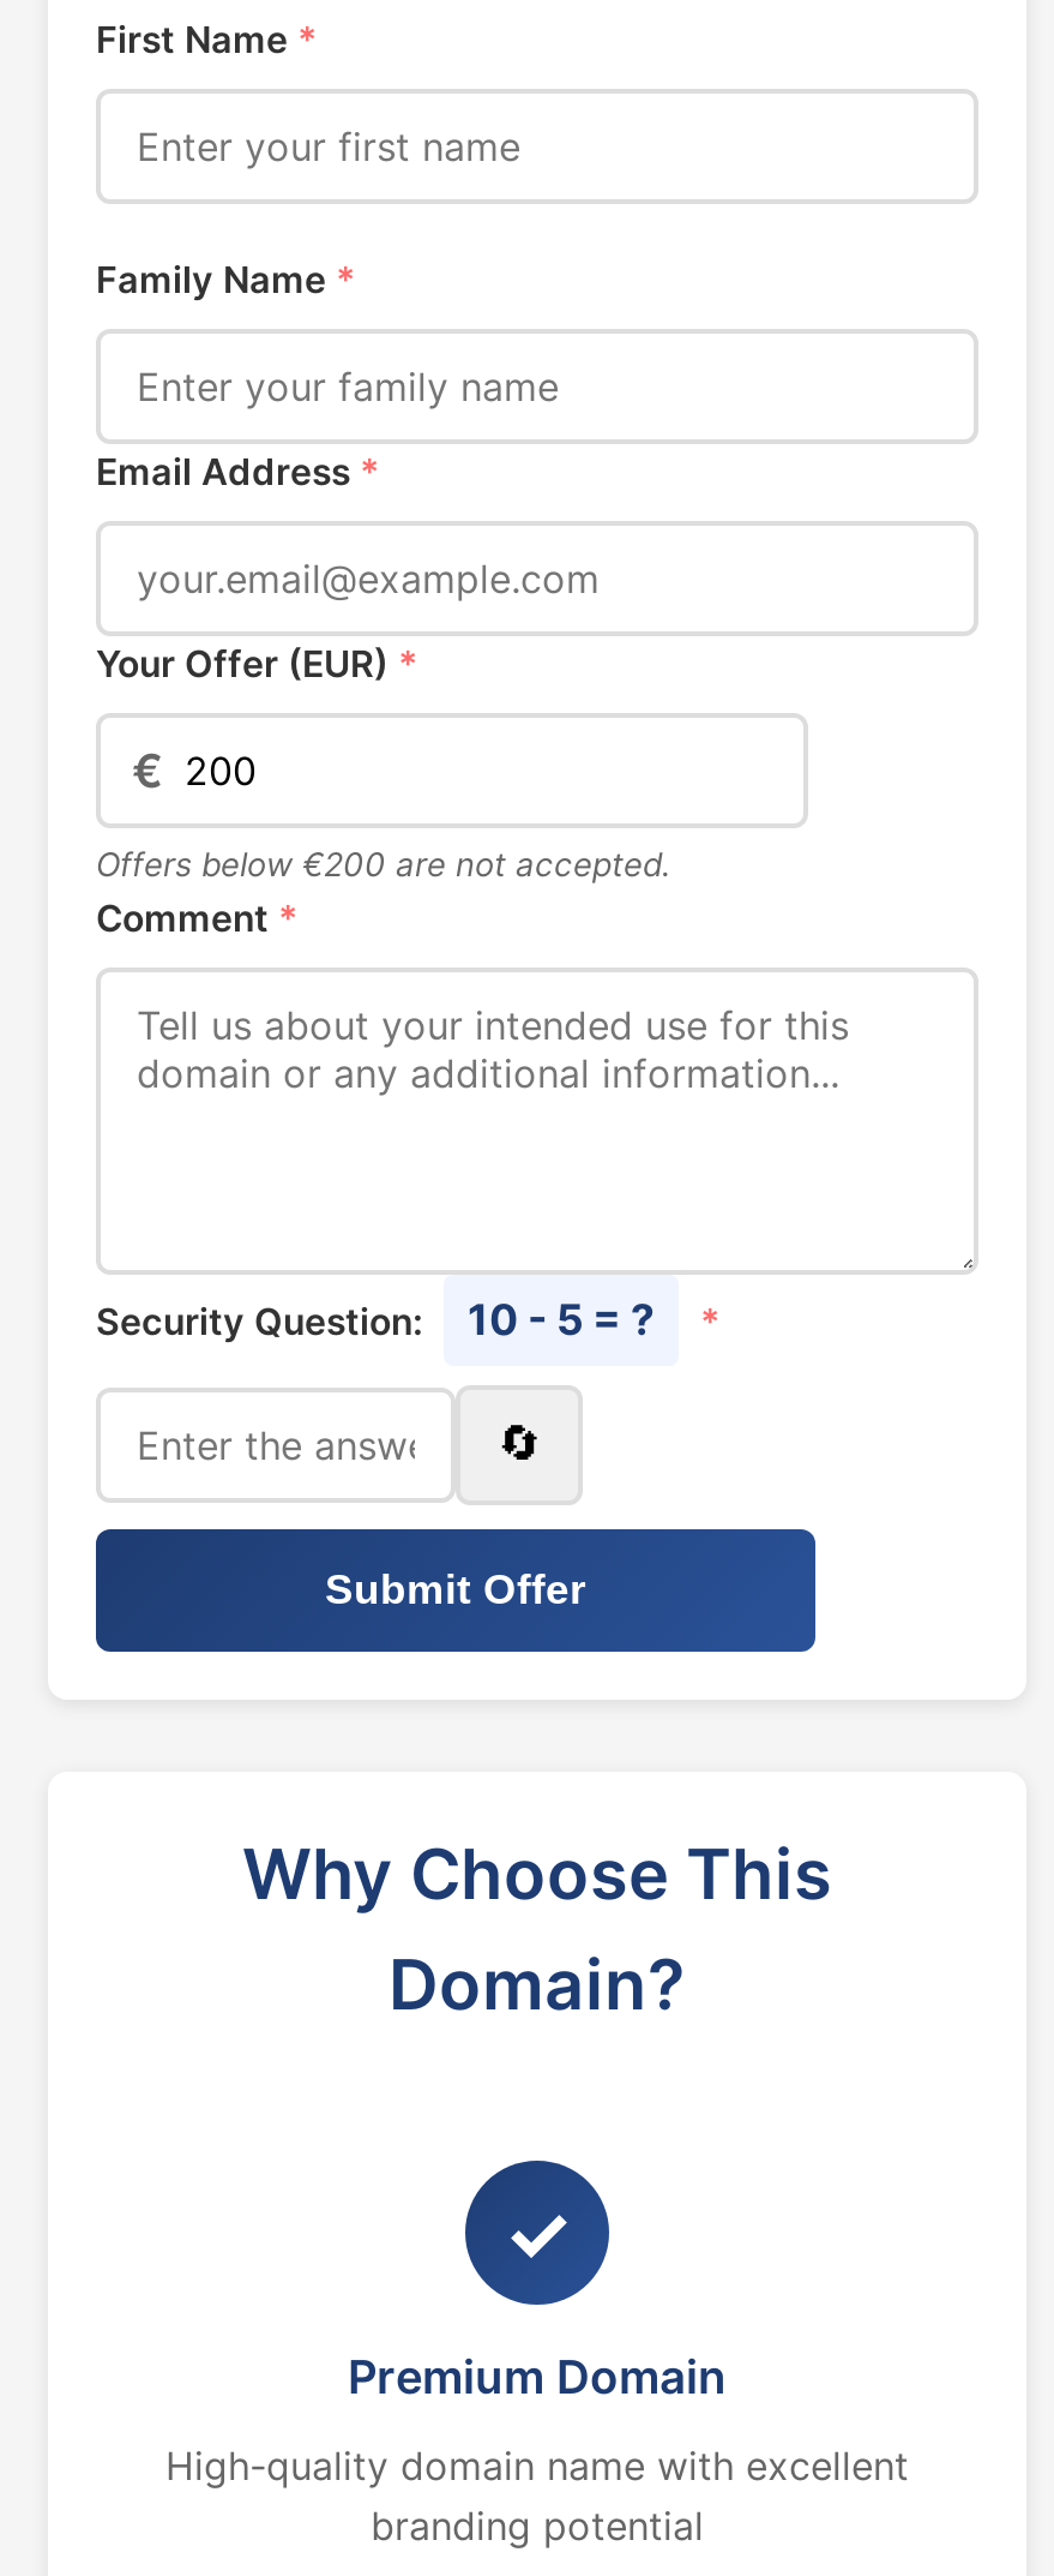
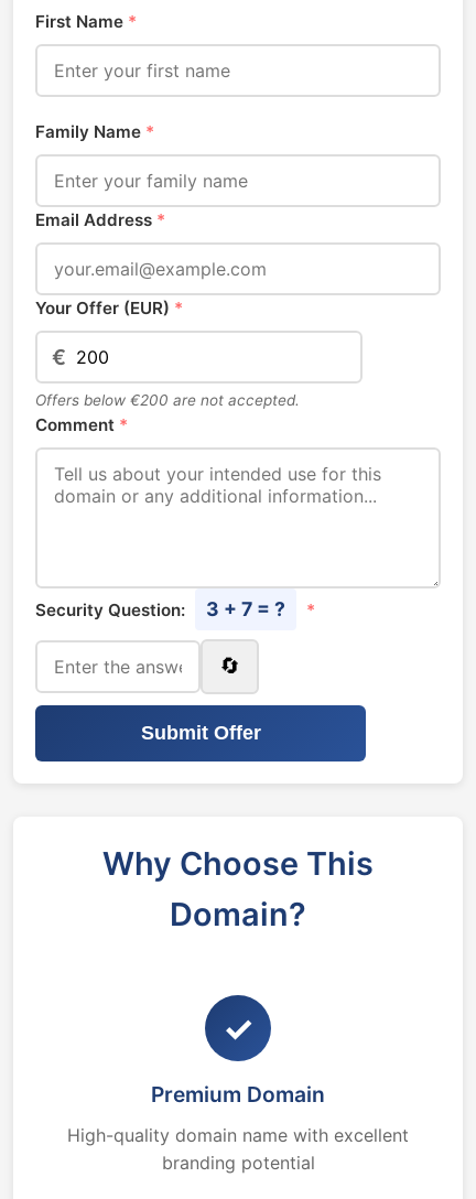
- 10 - 5 = ?
+ 3 + 7 = ?
